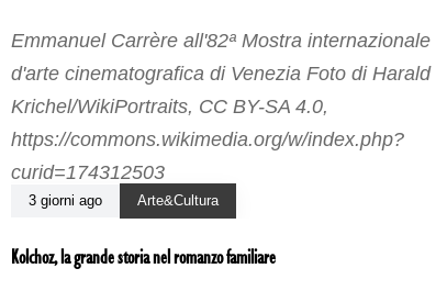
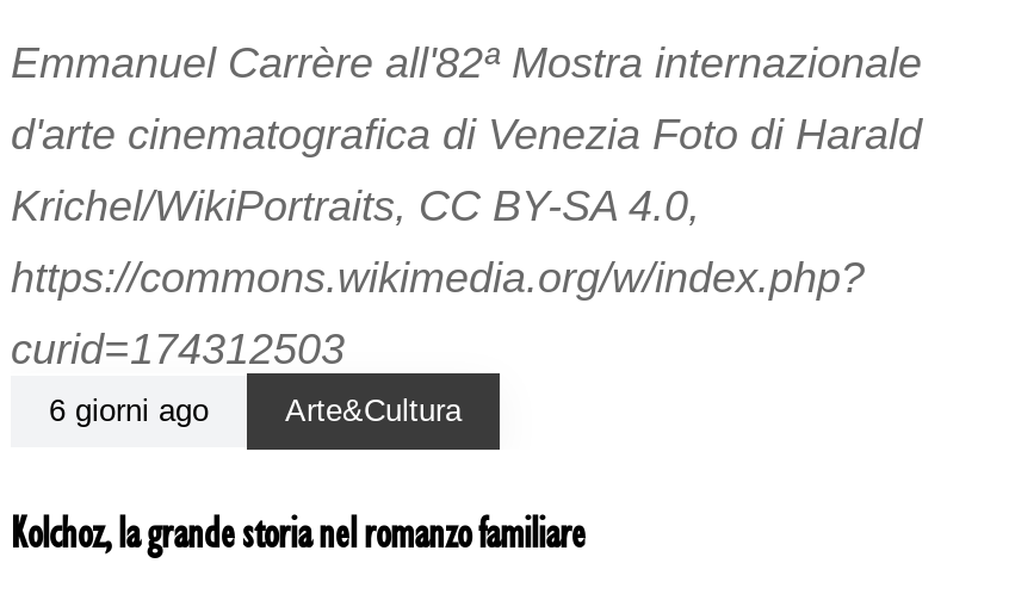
- 3 giorni ago
+ 6 giorni ago
